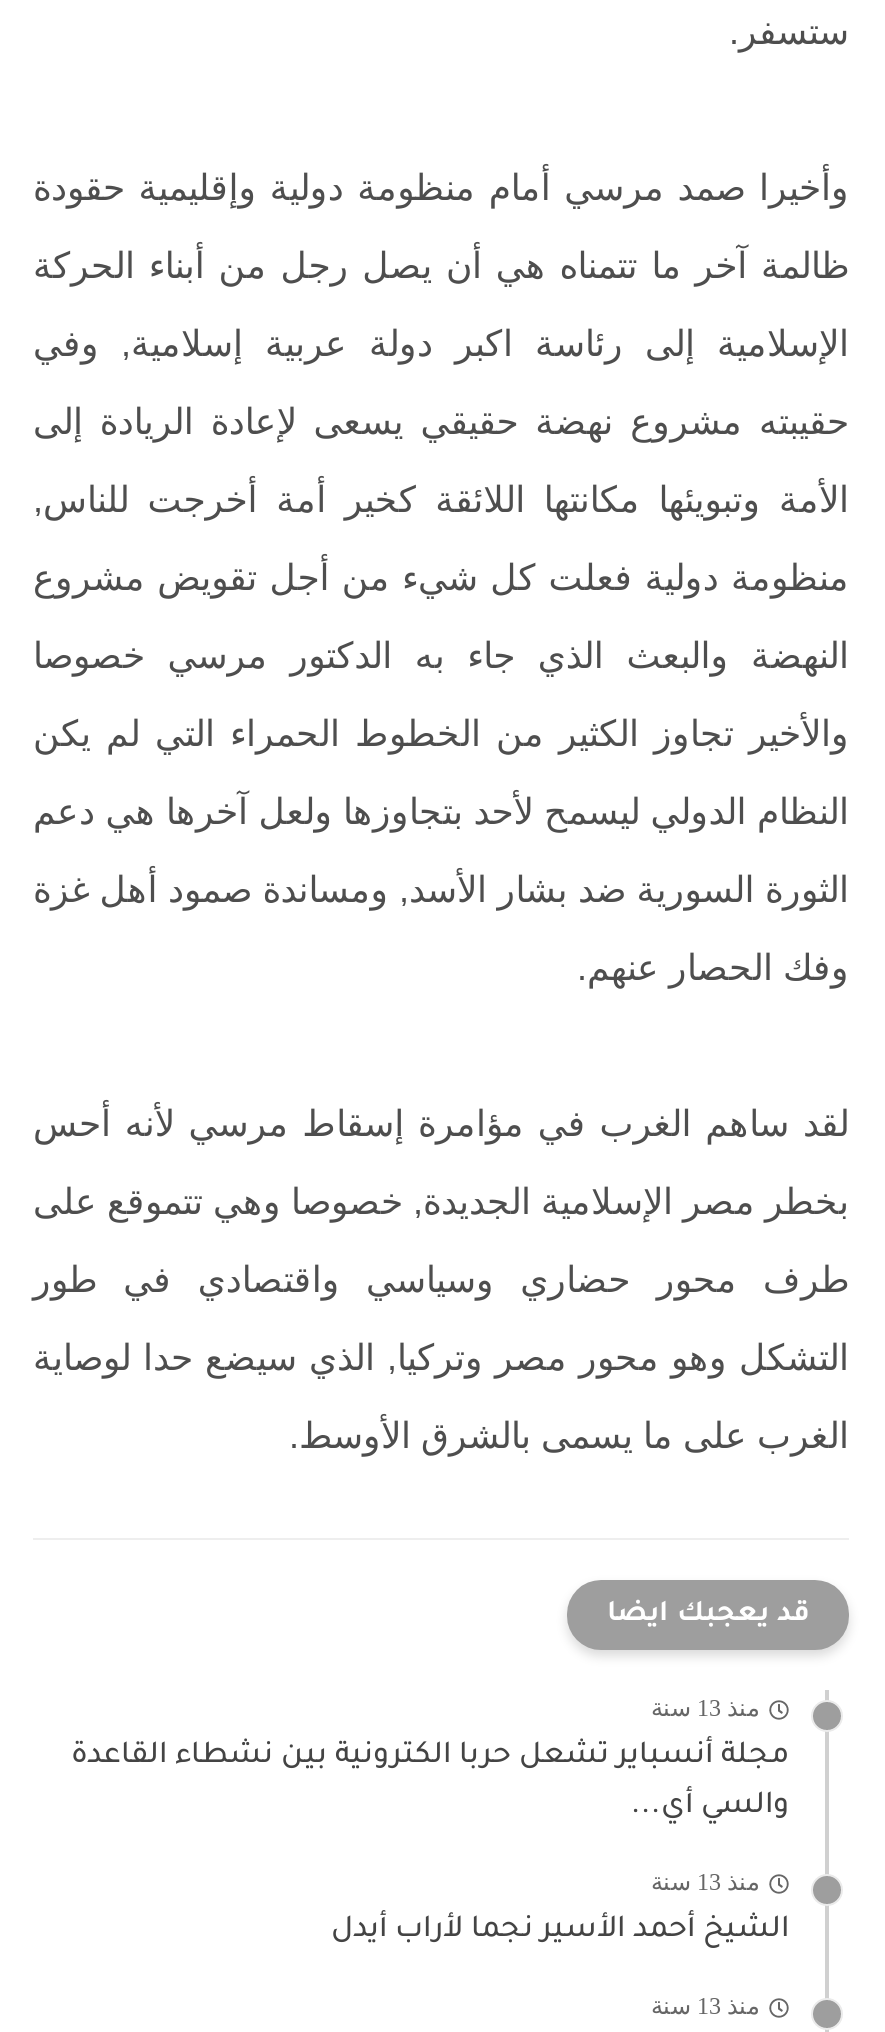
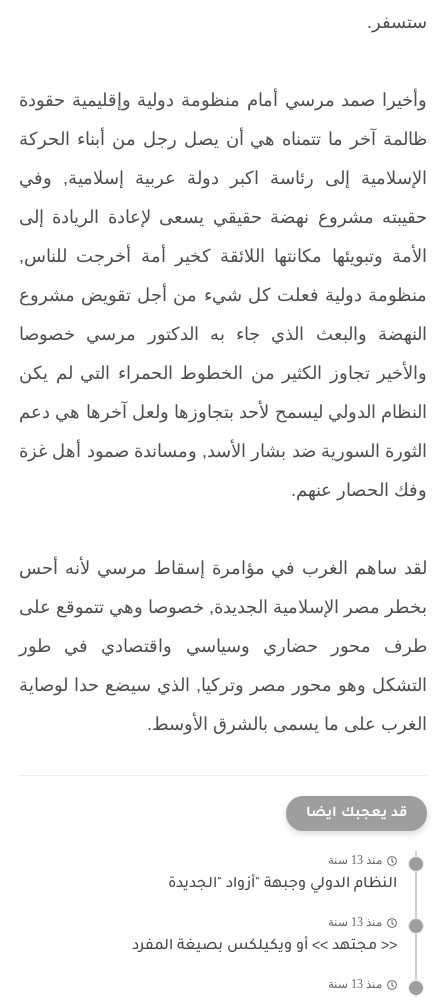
- مجلة أنسباير تشعل حربا الكترونية بين نشطاء القاعدة
- والسي أي...
+ النظام الدولي وجبهة "أزواد "الجديدة

- الشيخ أحمد الأسير نجما لأراب أيدل
+ << مجتهد >> أو ويكيلكس بصيغة المفرد
